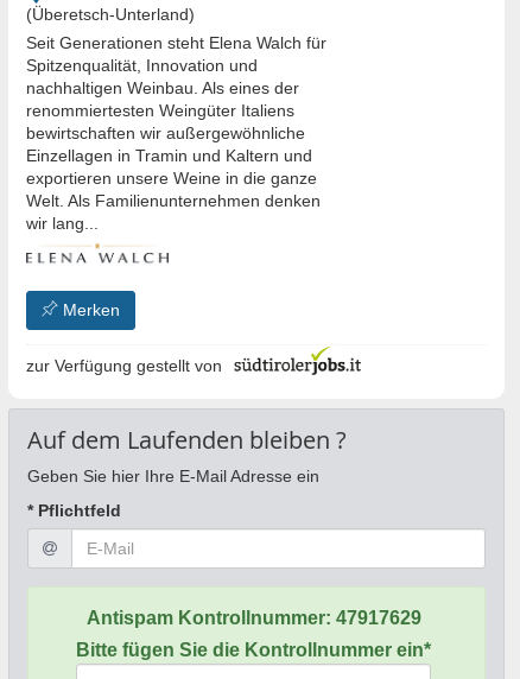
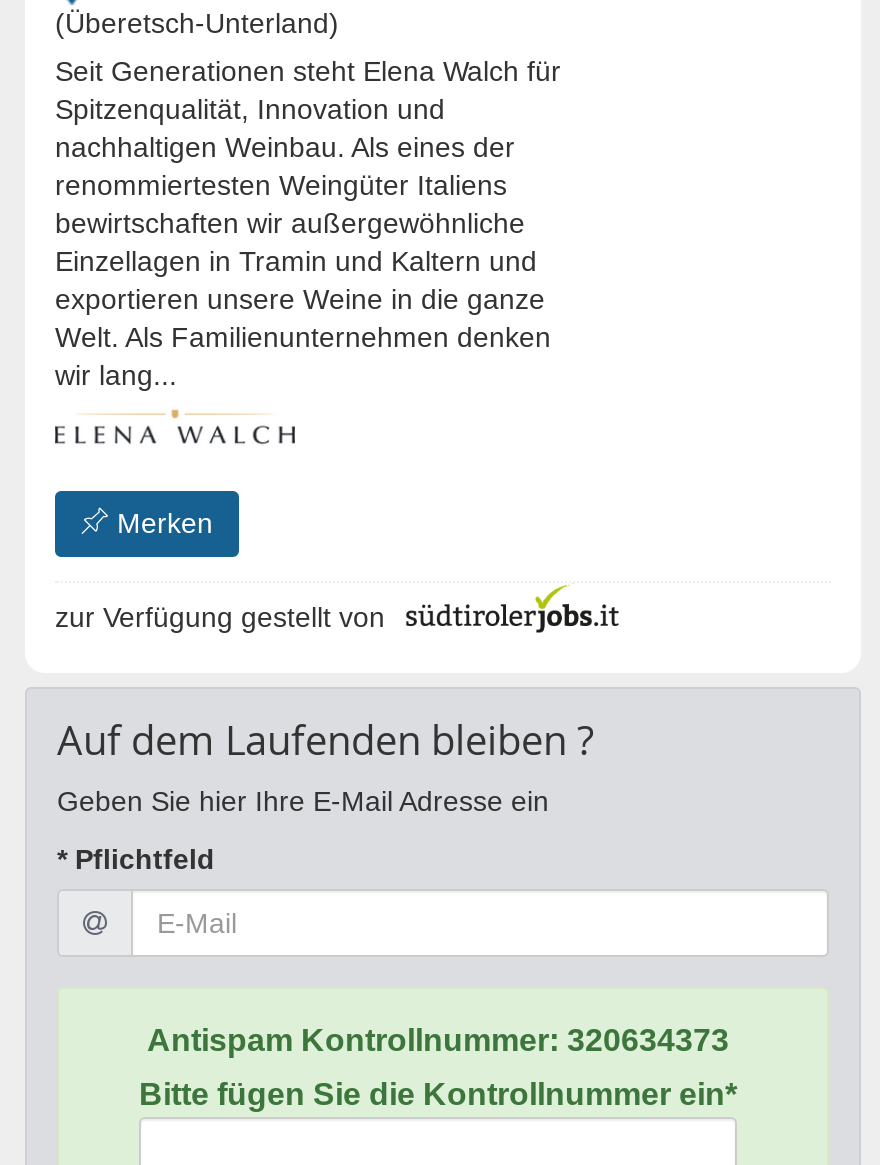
- Antispam Kontrollnummer: 47917629
+ Antispam Kontrollnummer: 320634373
